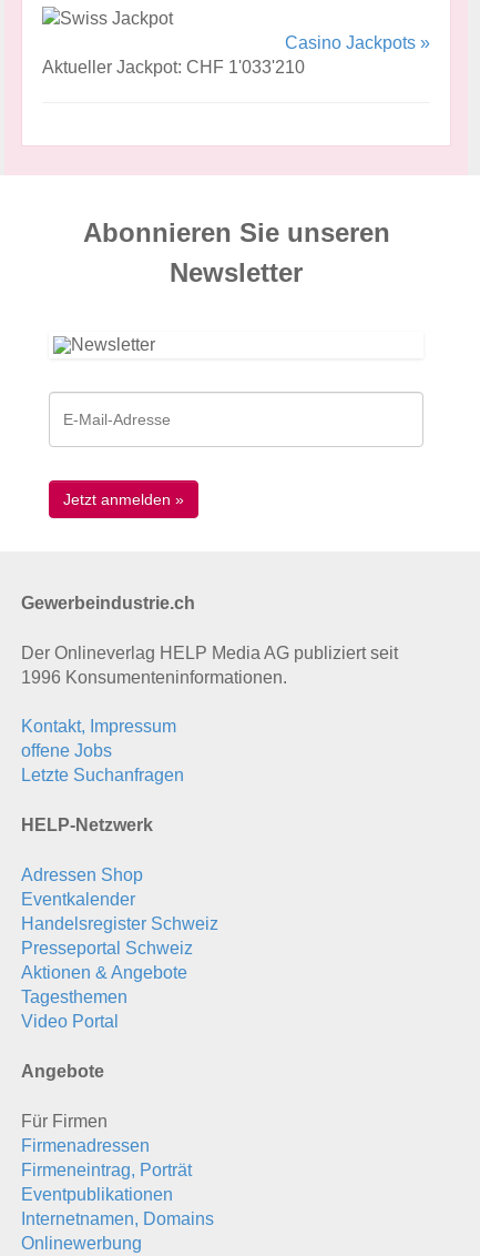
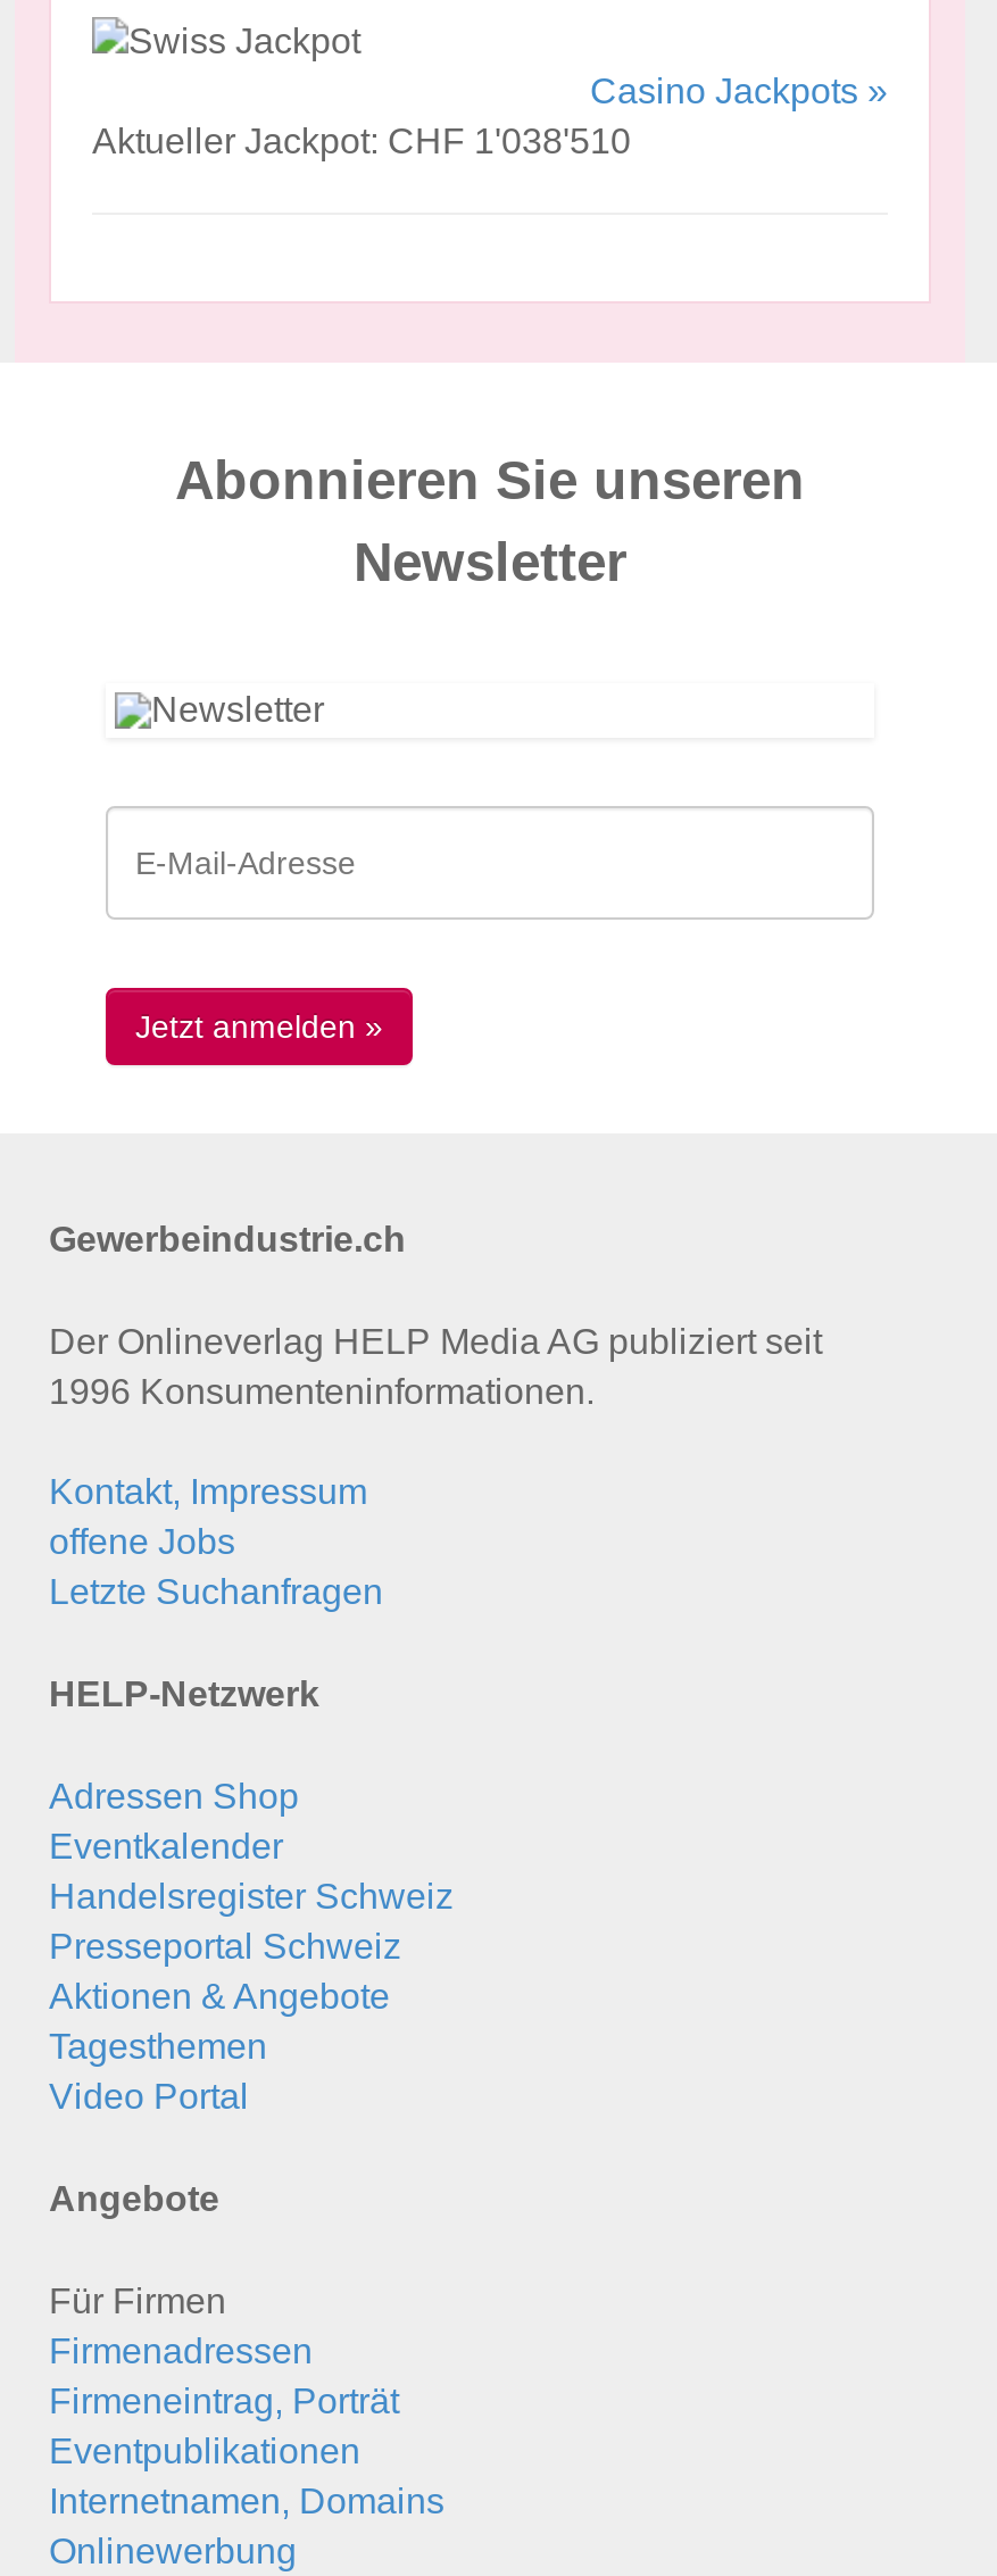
- Aktueller Jackpot: CHF 1'033'210
+ Aktueller Jackpot: CHF 1'038'510
